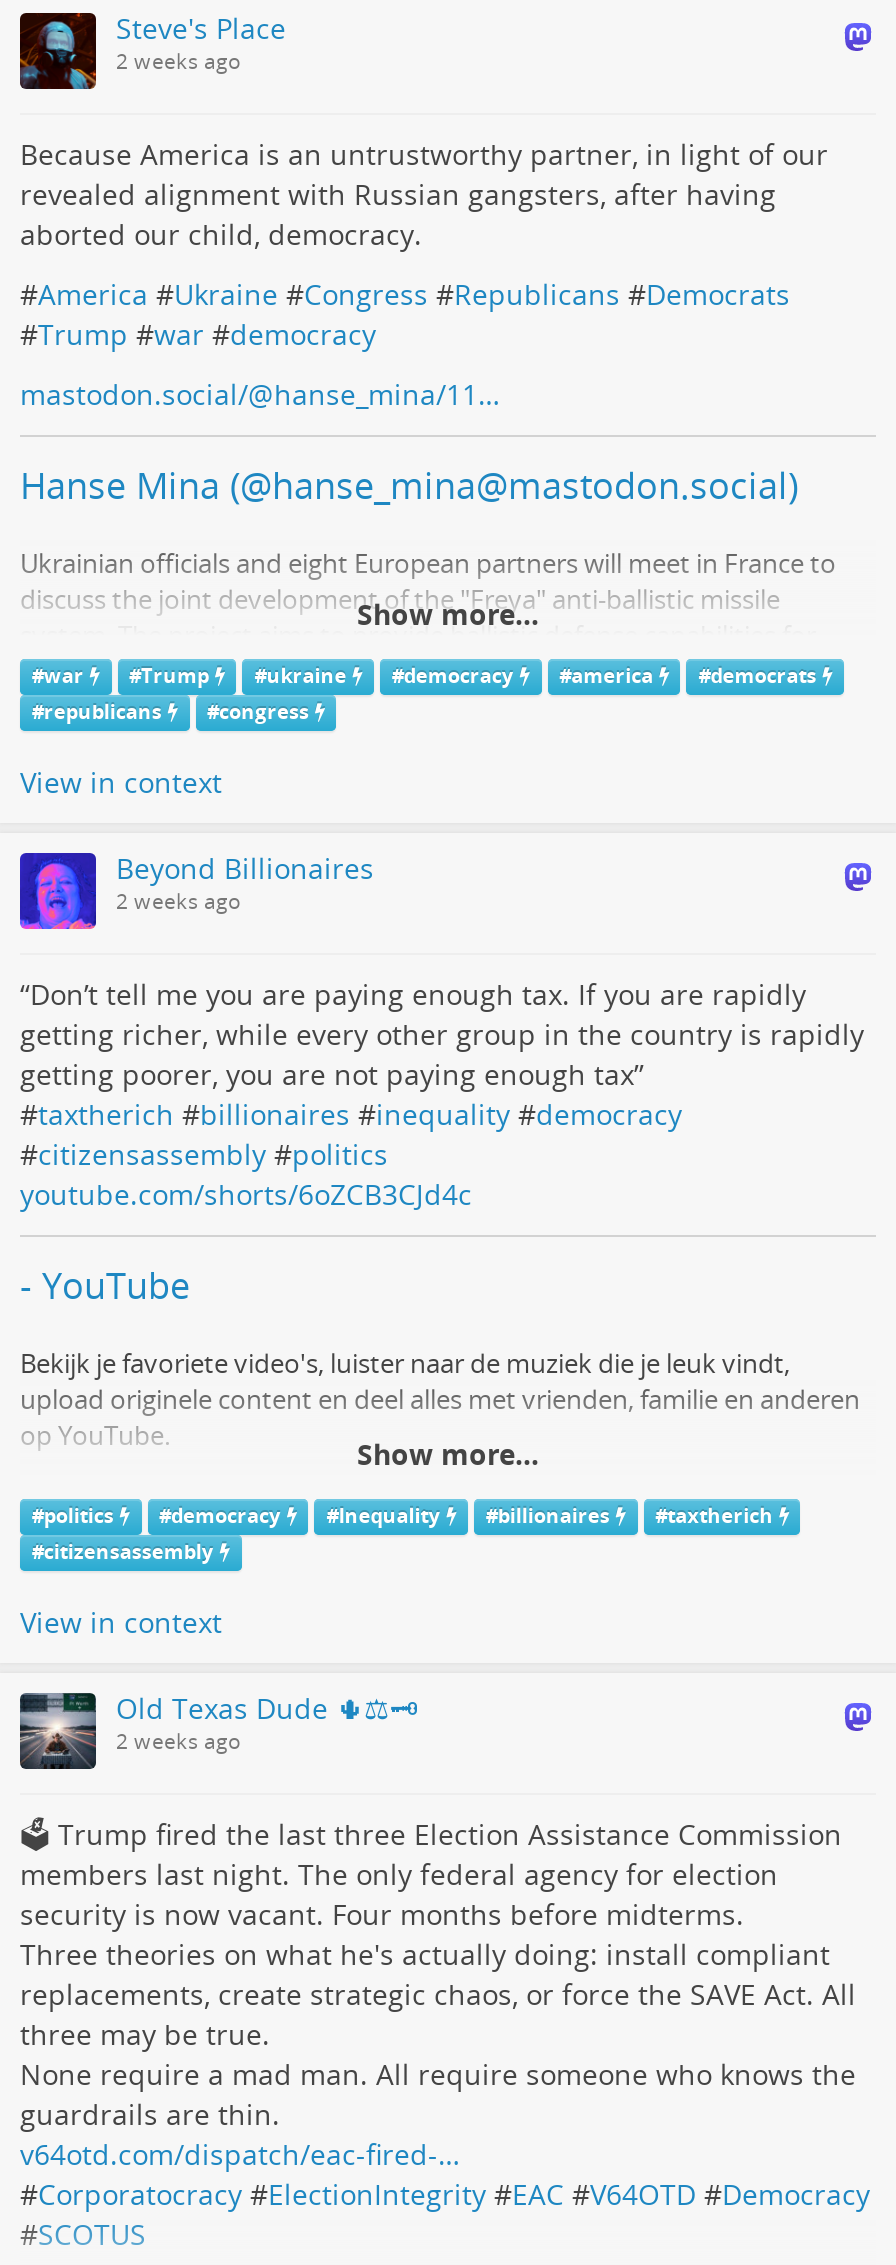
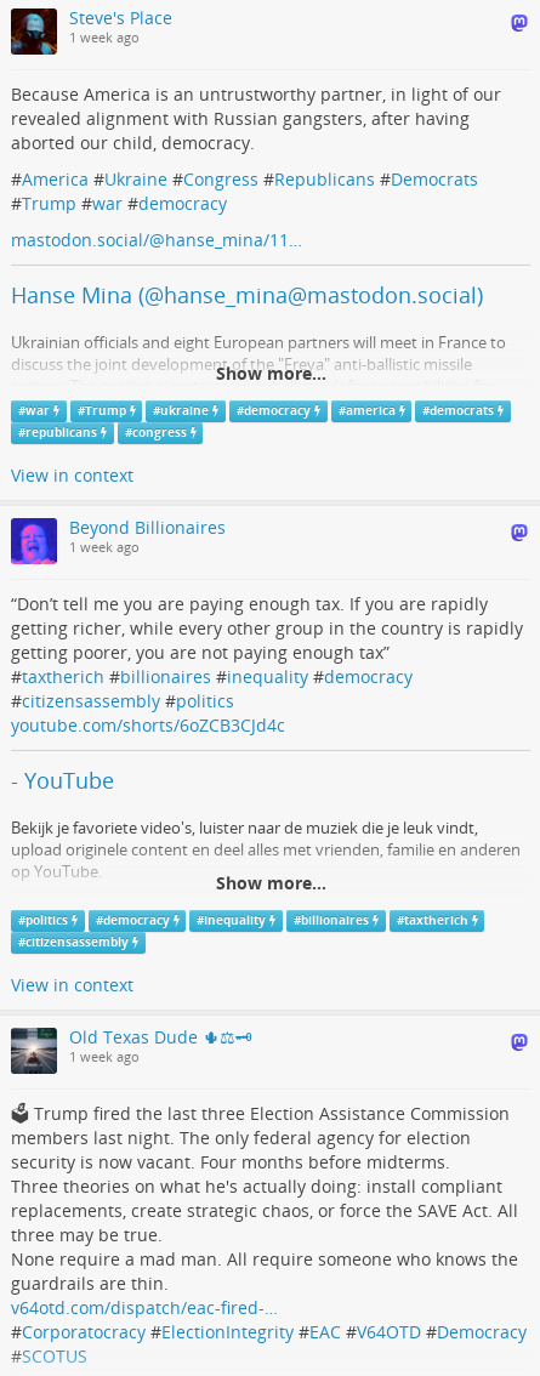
- 2 weeks ago
+ 1 week ago

- 2 weeks ago
+ 1 week ago

- 2 weeks ago
+ 1 week ago
